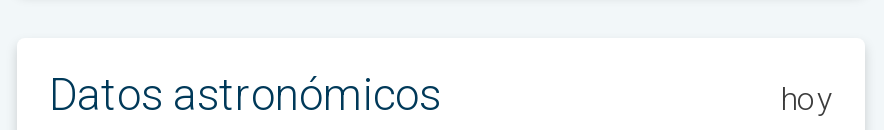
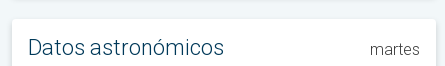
- hoy
+ martes
